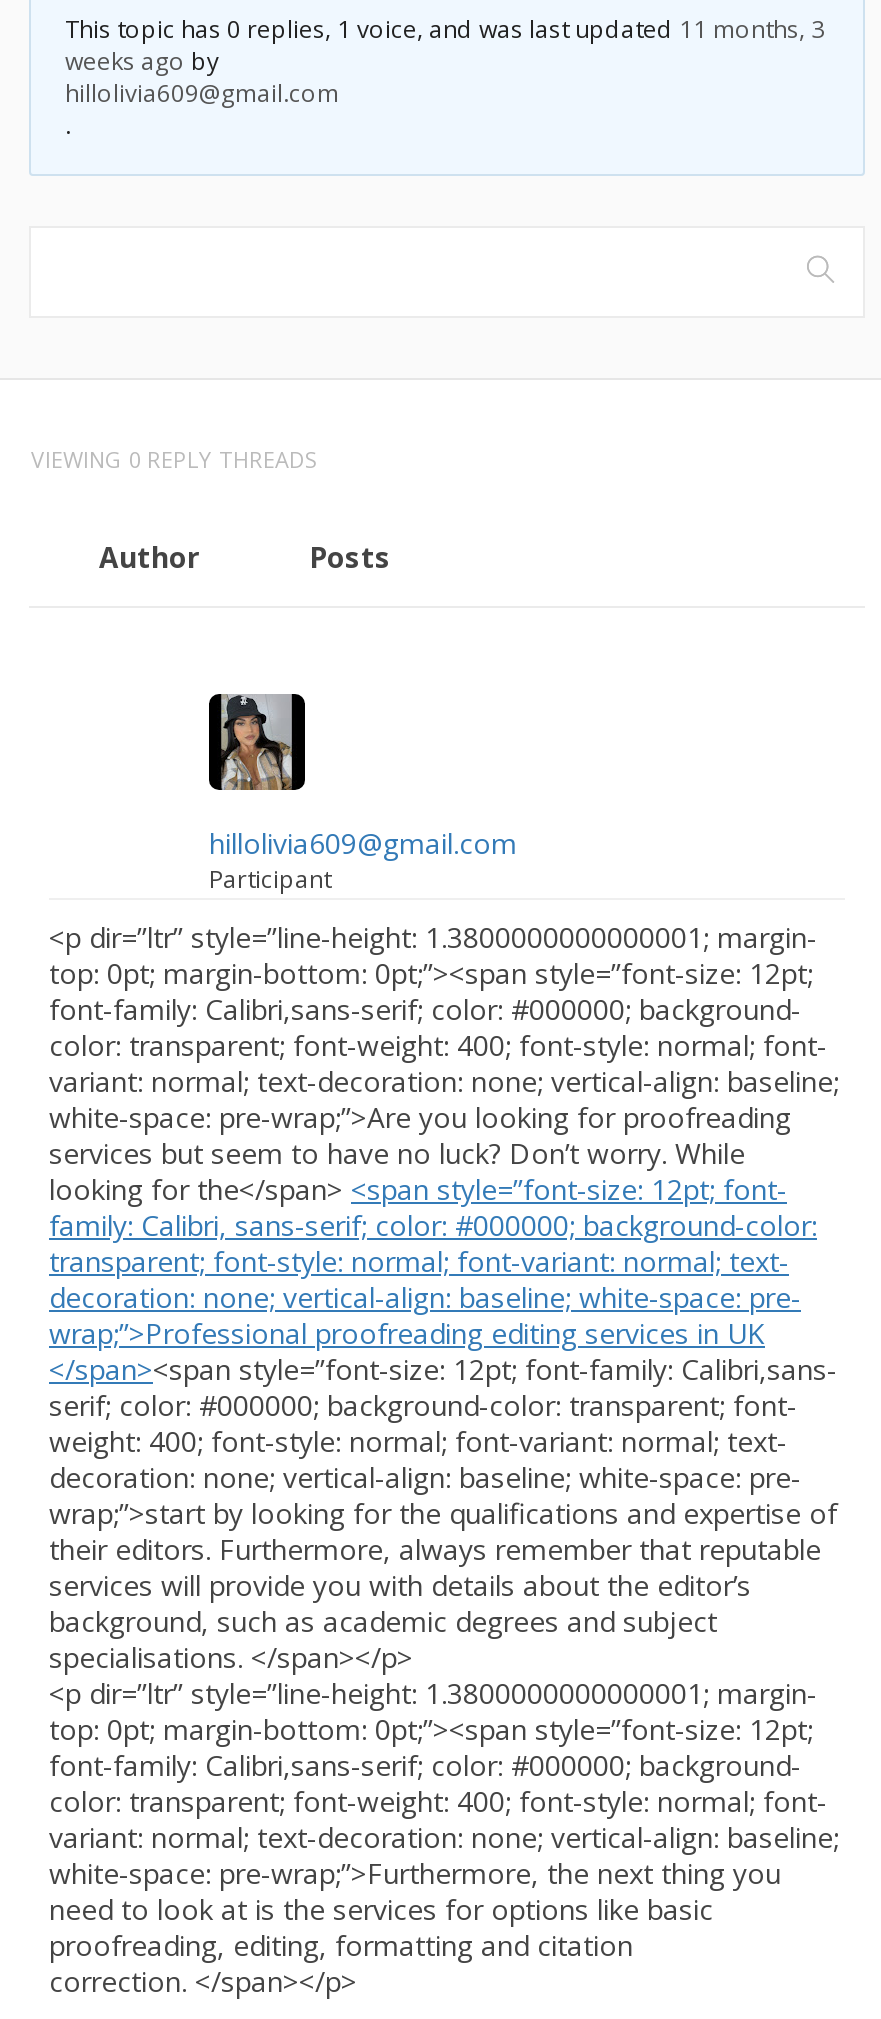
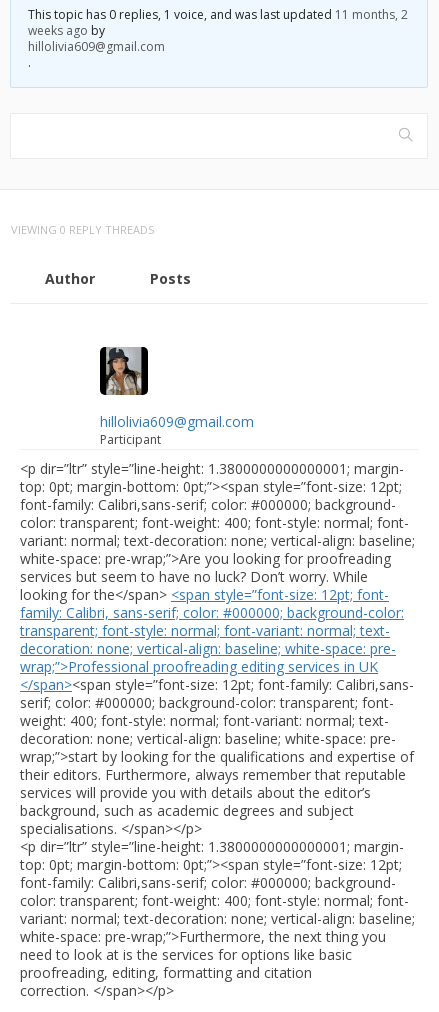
- This topic has 0 replies, 1 voice, and was last updated 11 months, 3
+ This topic has 0 replies, 1 voice, and was last updated 11 months, 2
